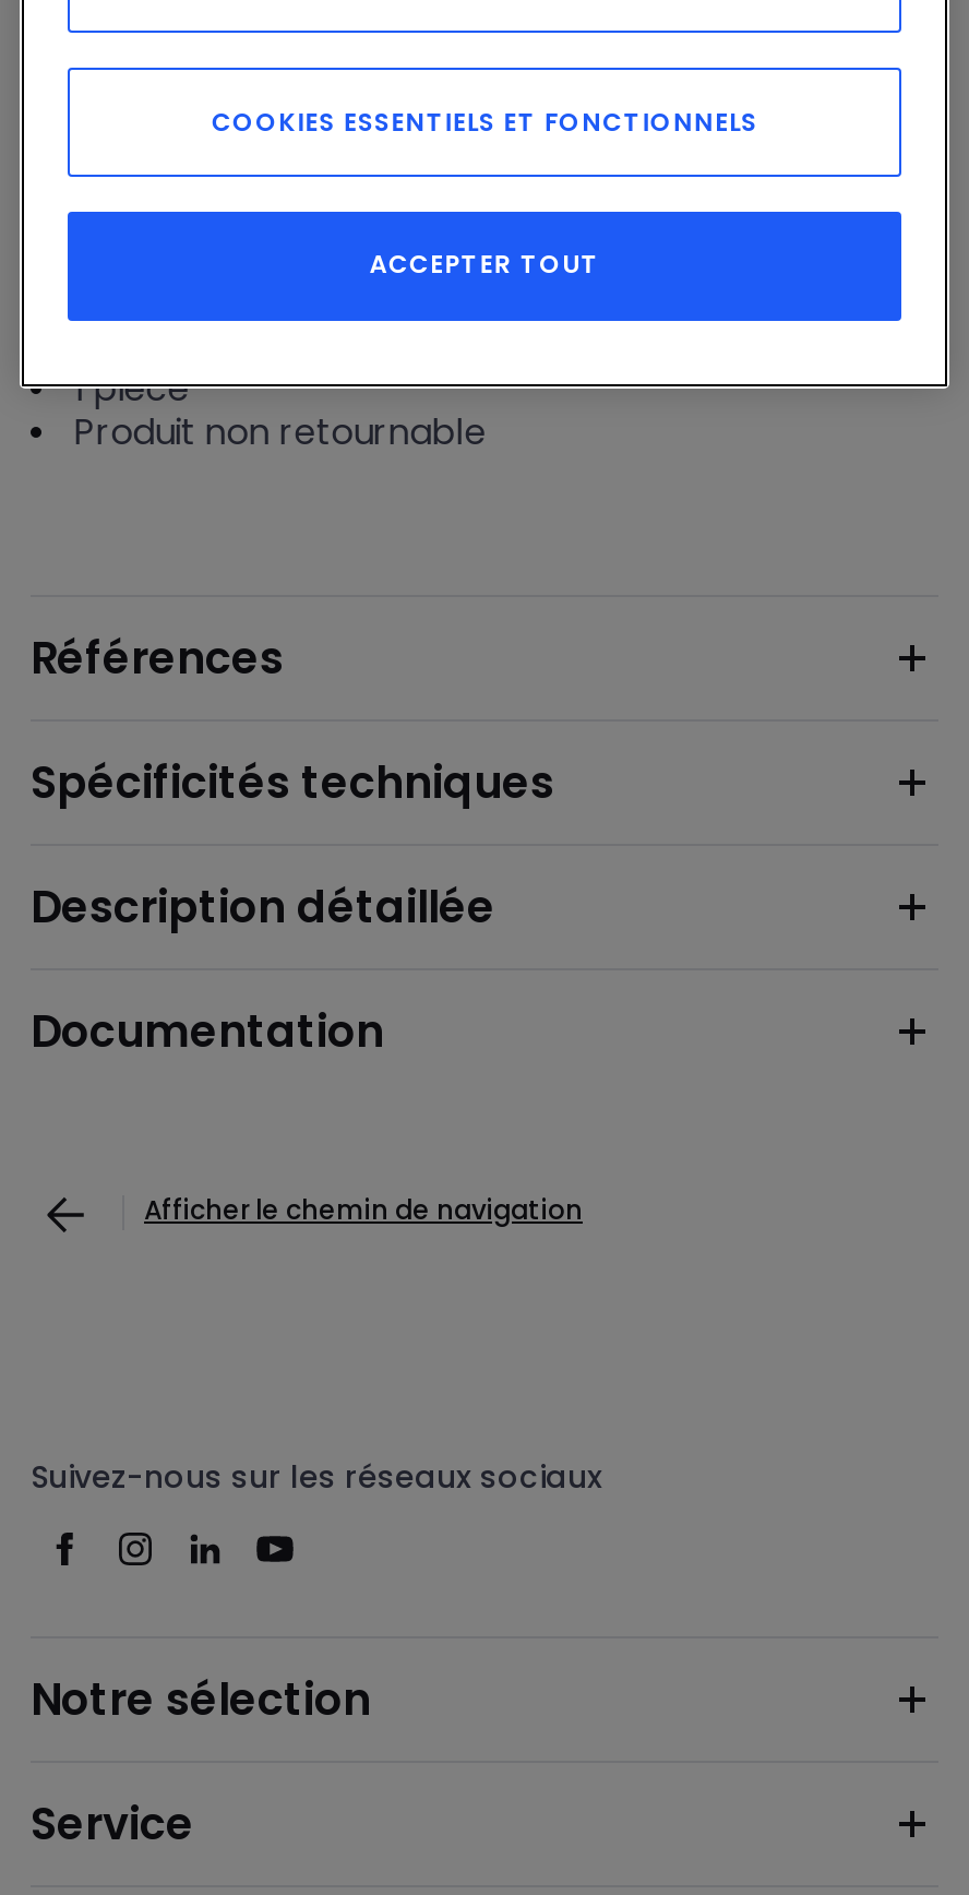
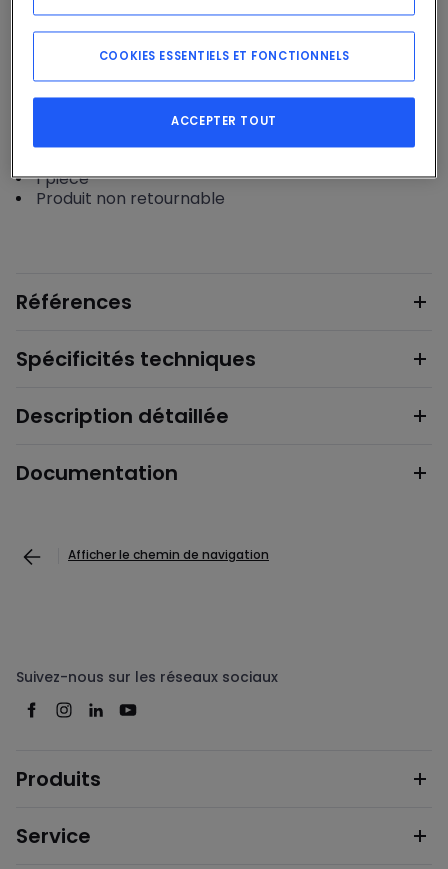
- Notre sélection
+ Produits
